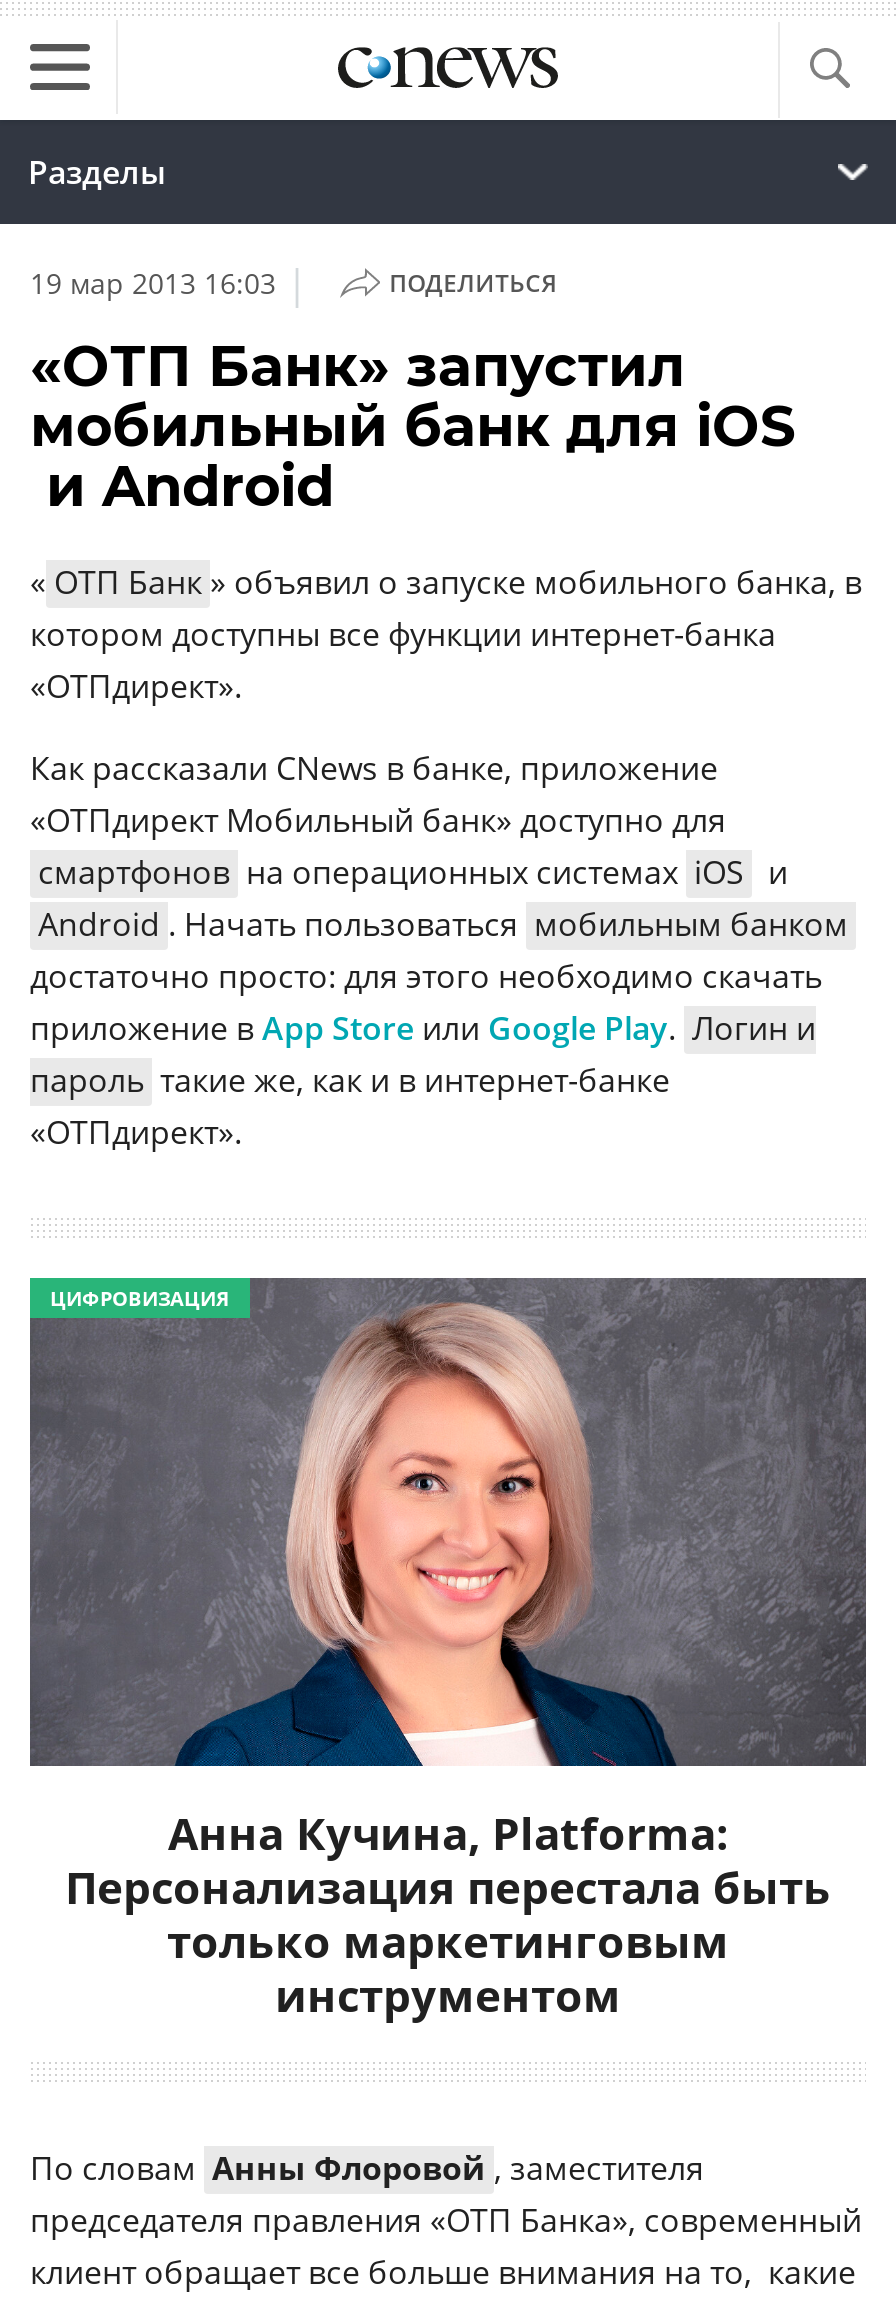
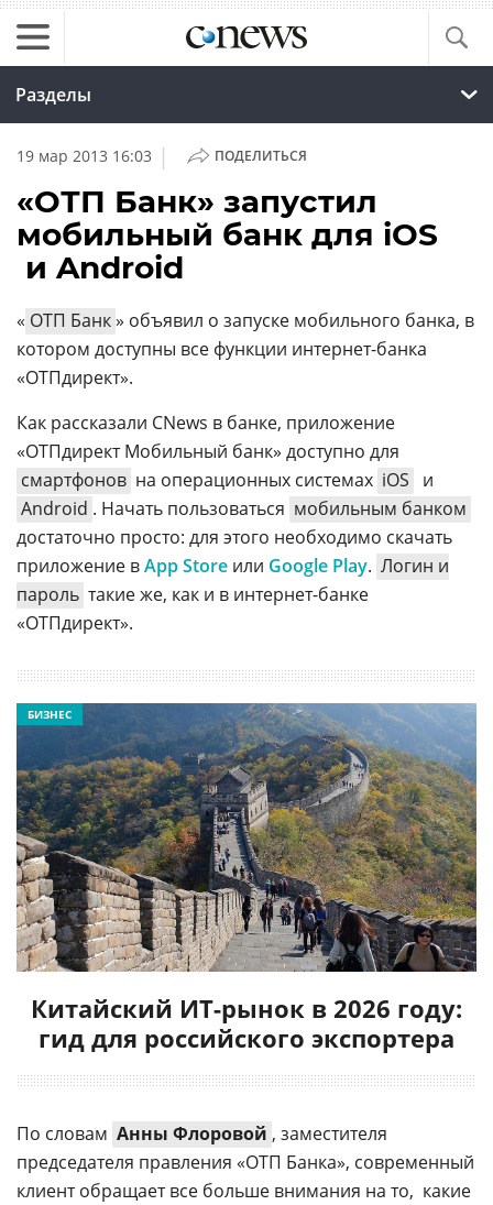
- [image]
- ЦИФРОВИЗАЦИЯ
+ [image]
+ БИЗНЕС

- Анна Кучина, Platforma:
- Персонализация перестала быть
- только маркетинговым
- инструментом
+ Китайский ИТ-рынок в 2026 году:
+ гид для российского экспортера
